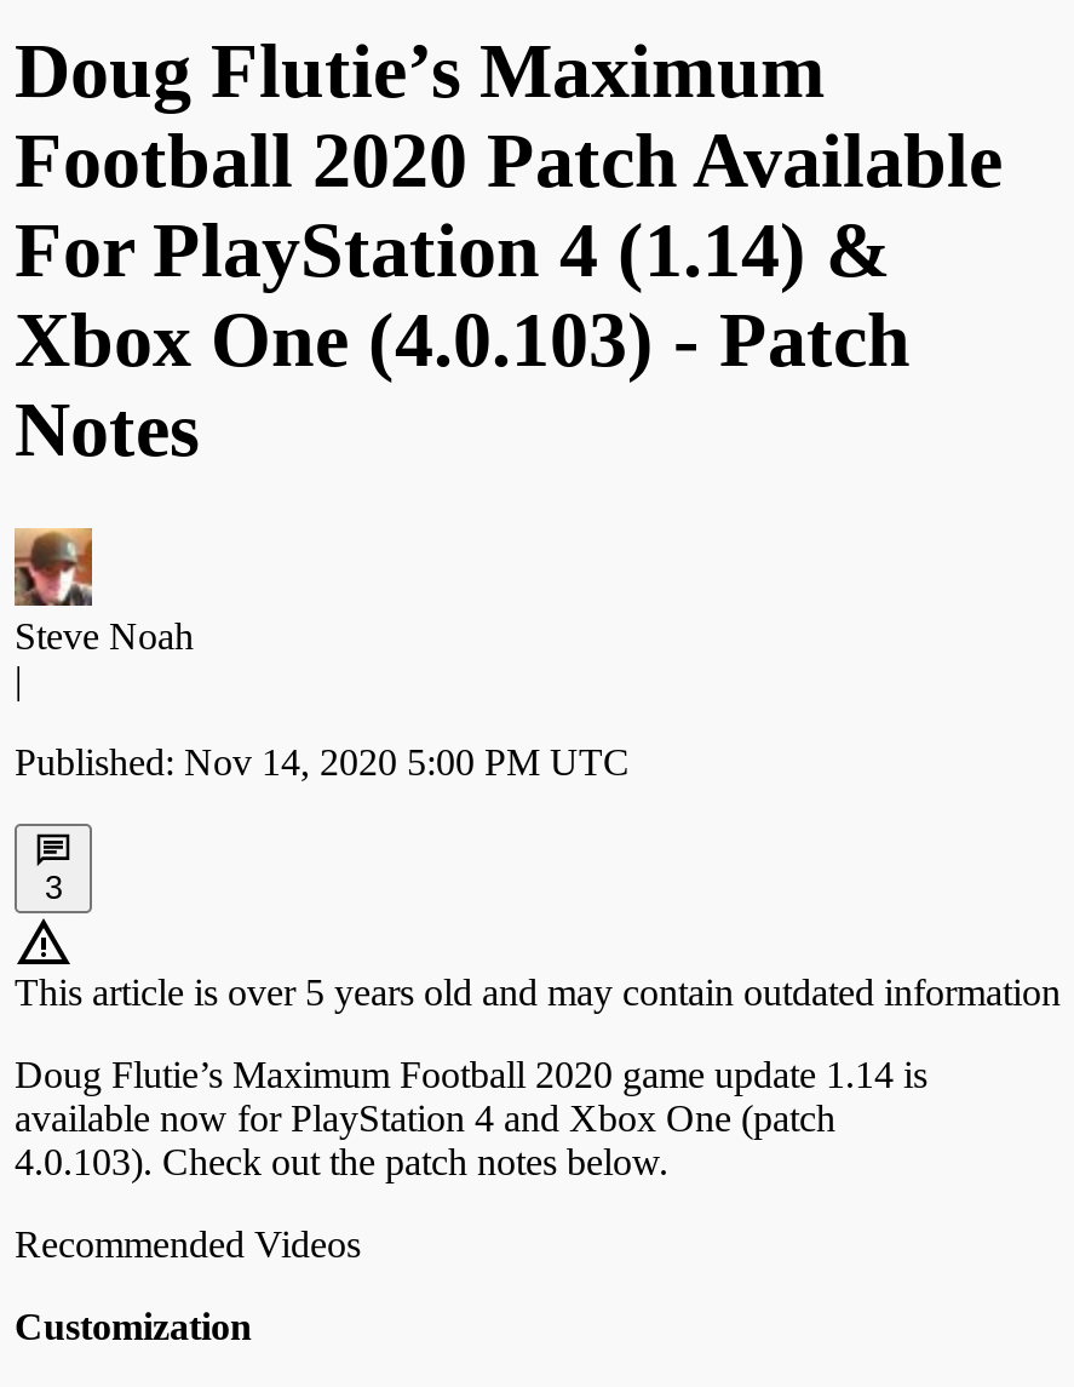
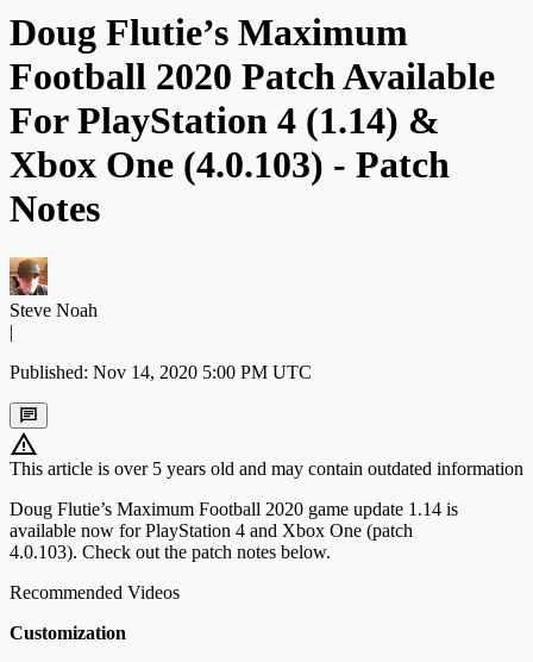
- 3
